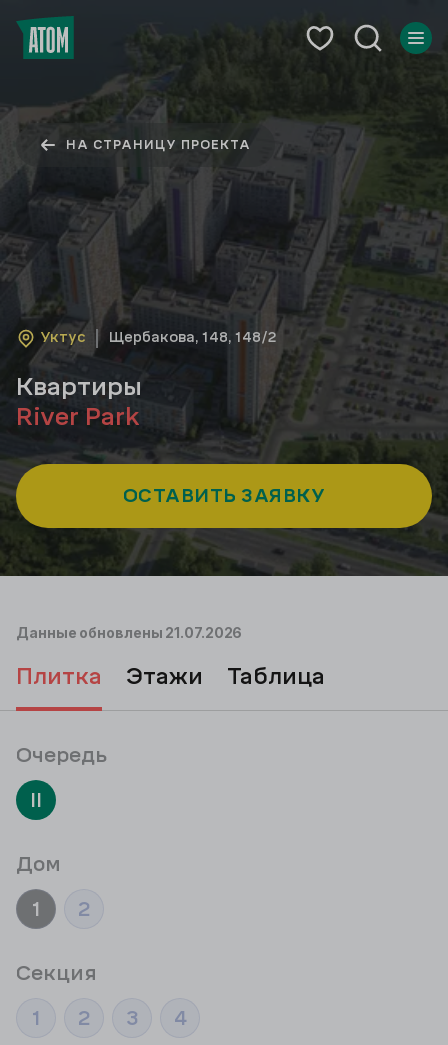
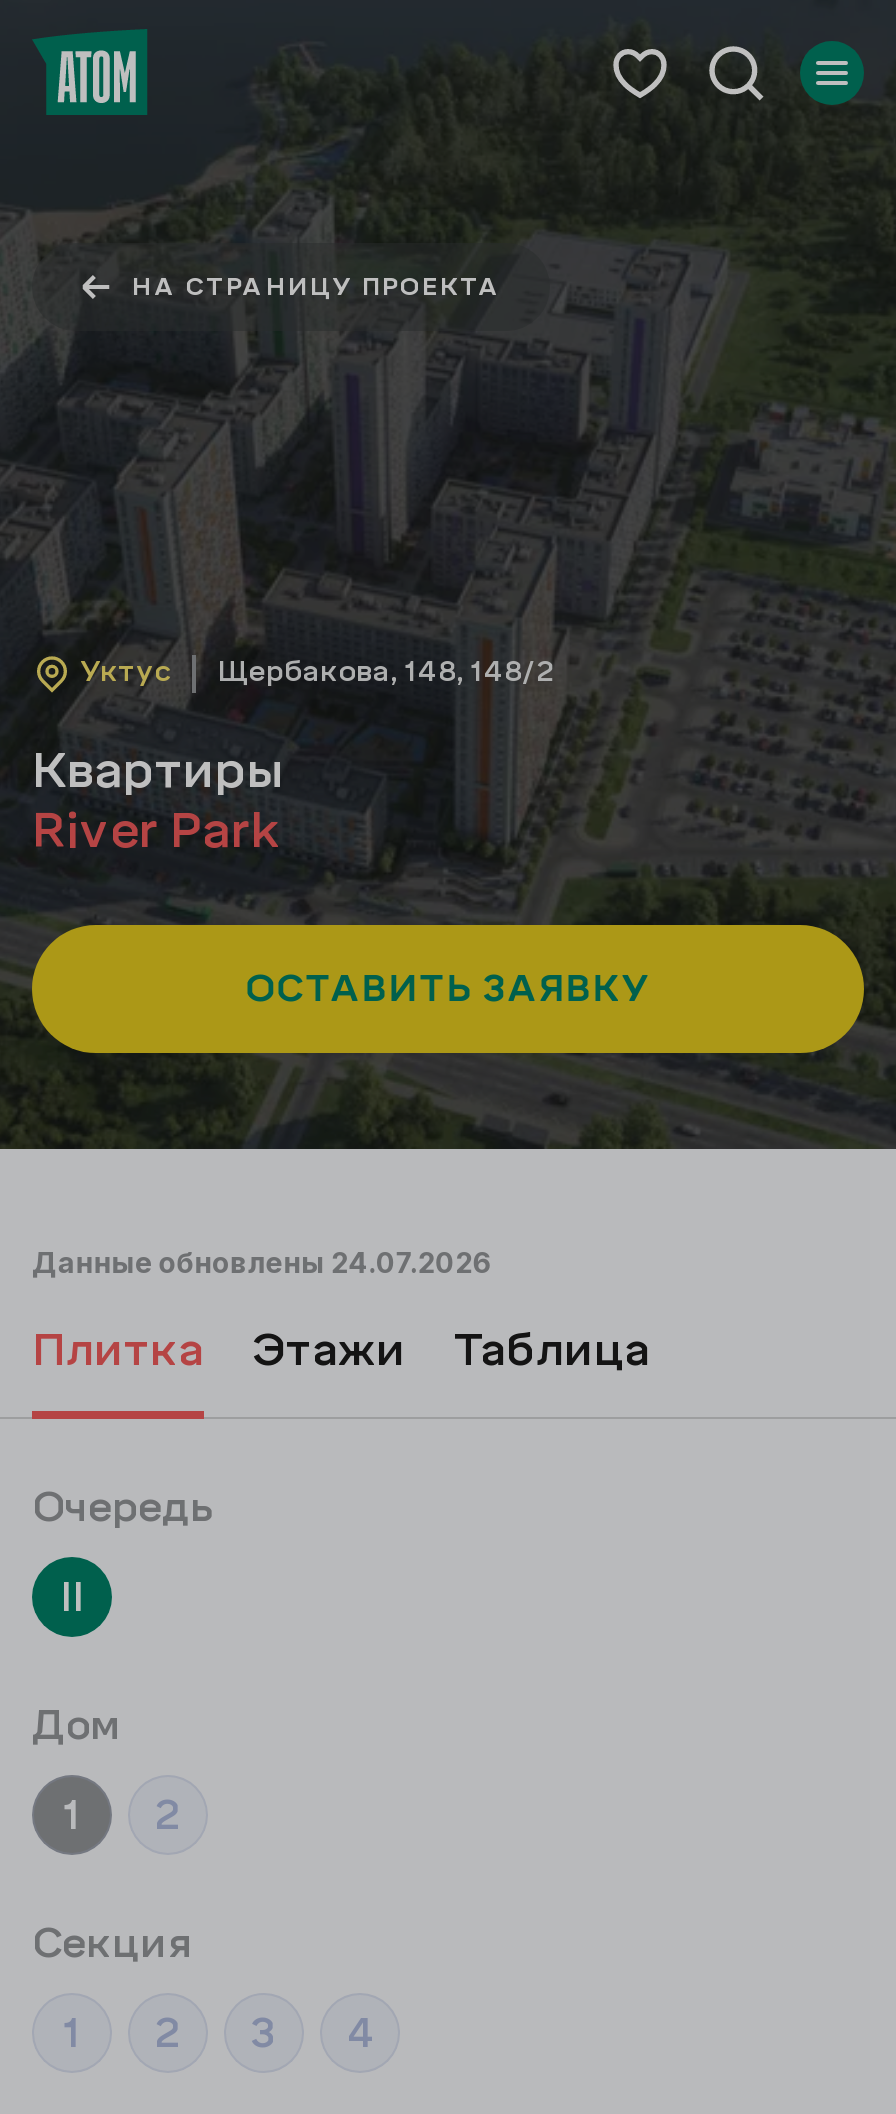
- Данные обновлены 21.07.2026
+ Данные обновлены 24.07.2026
